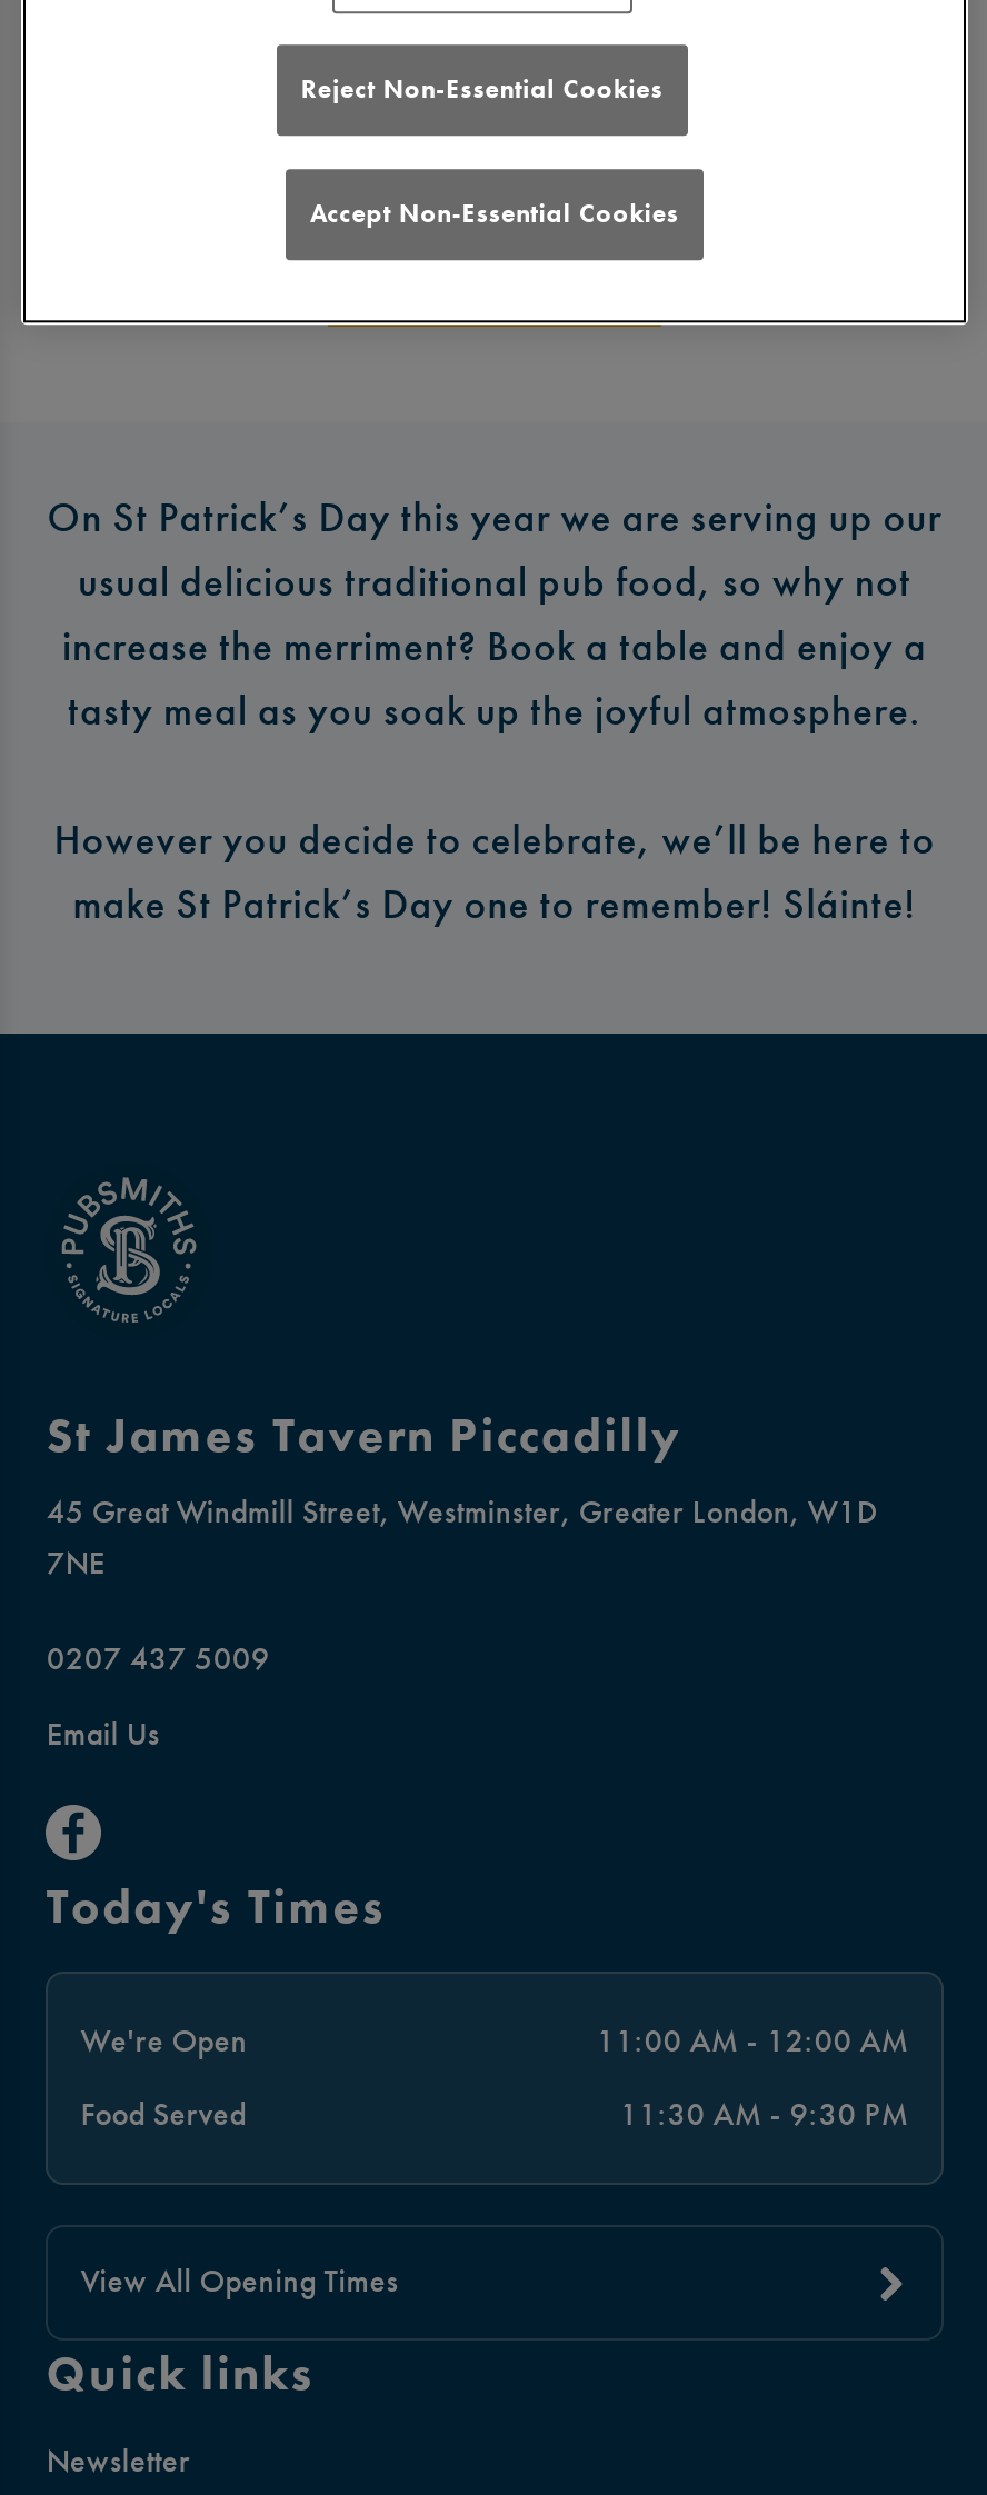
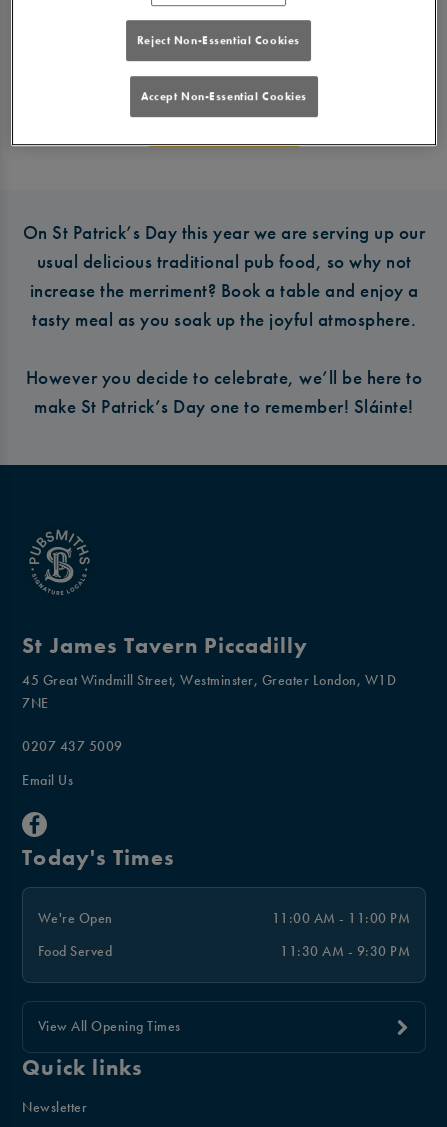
- 11:00 AM - 12:00 AM
+ 11:00 AM - 11:00 PM
